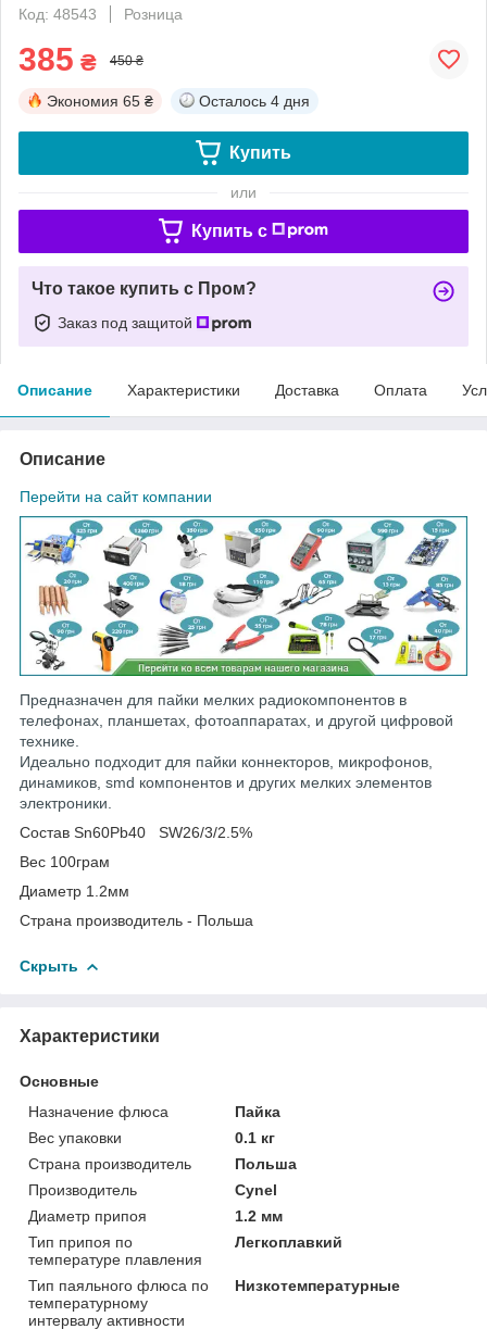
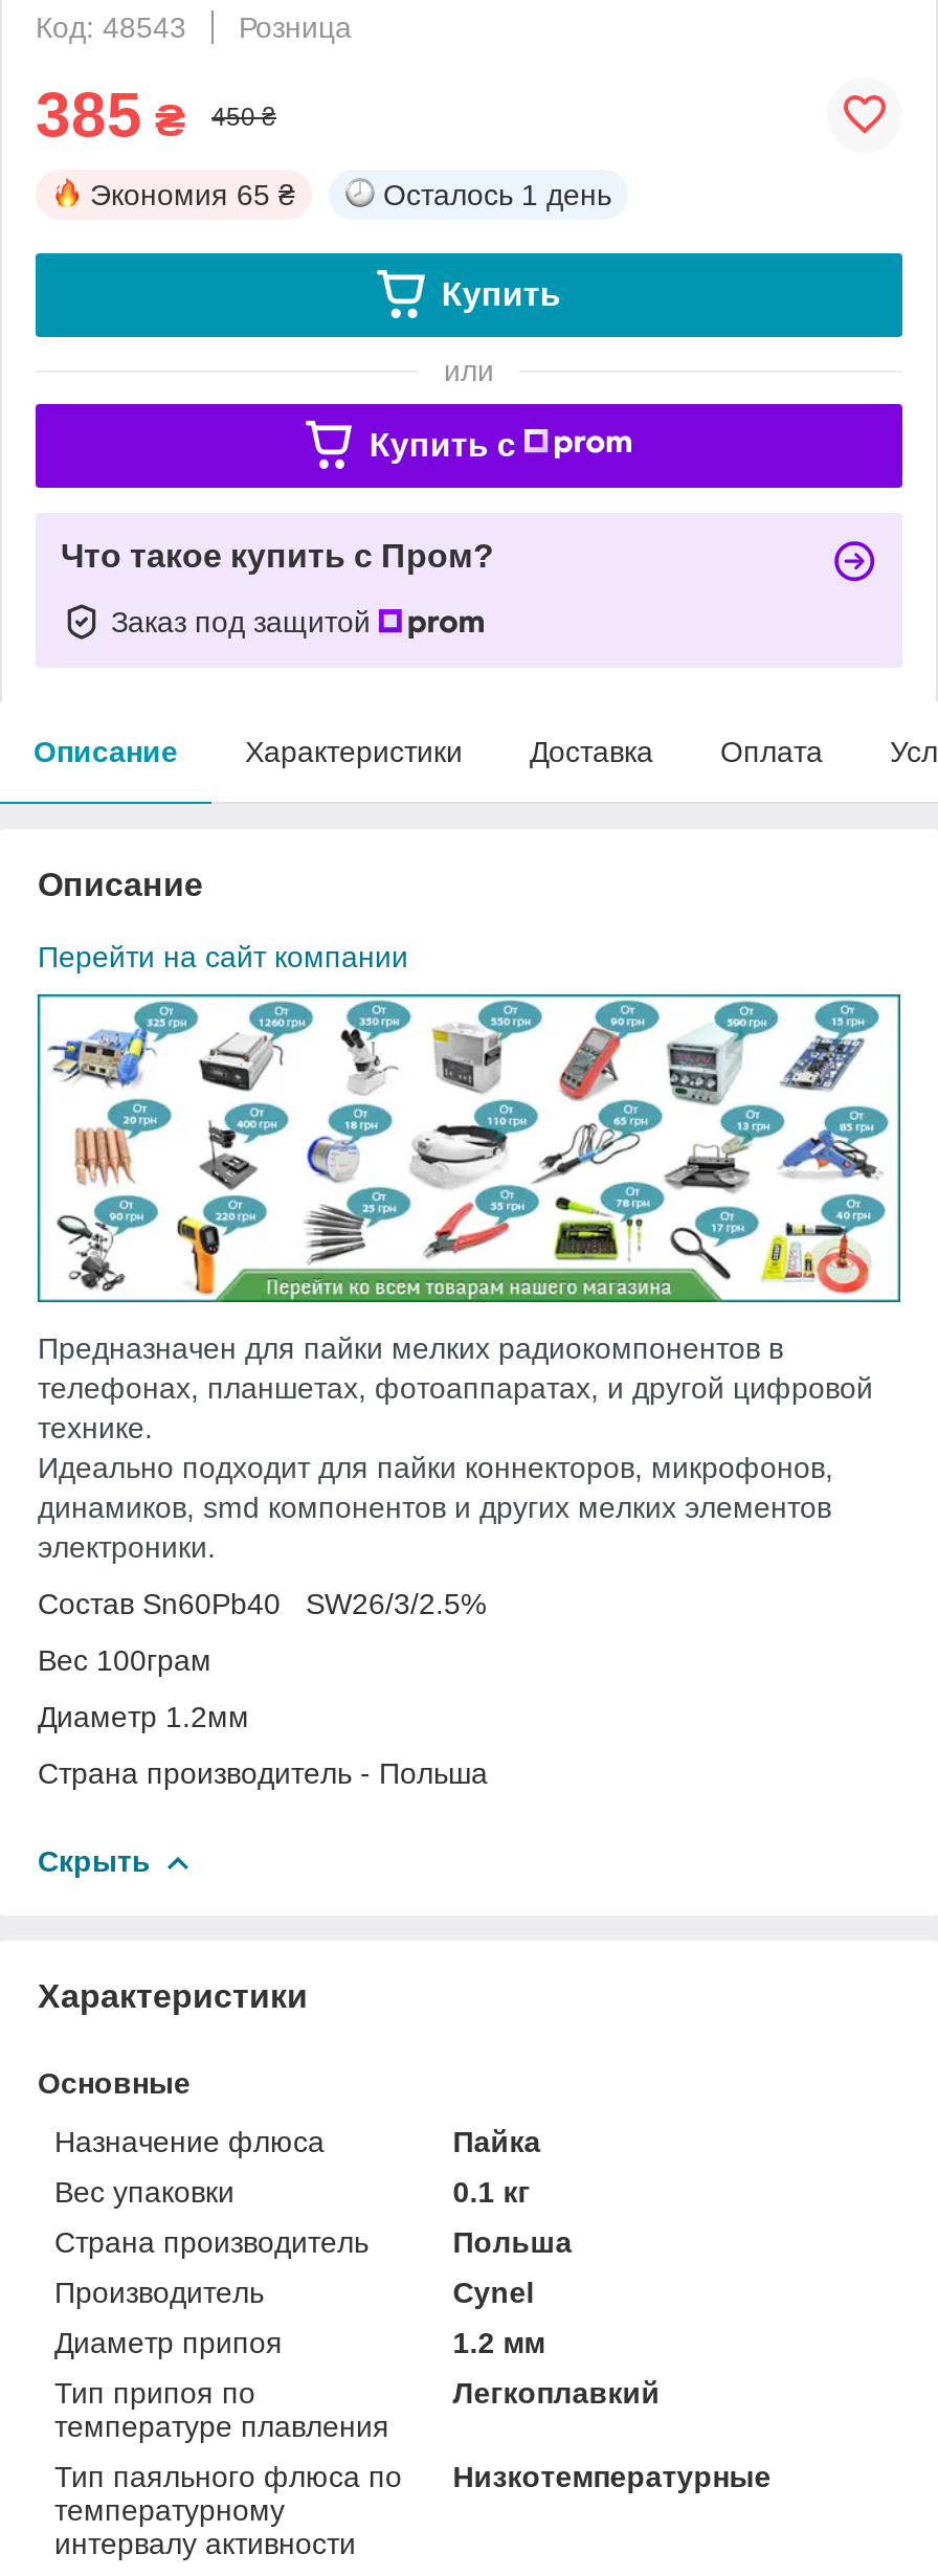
- Осталось 4 дня
+ Осталось 1 день
